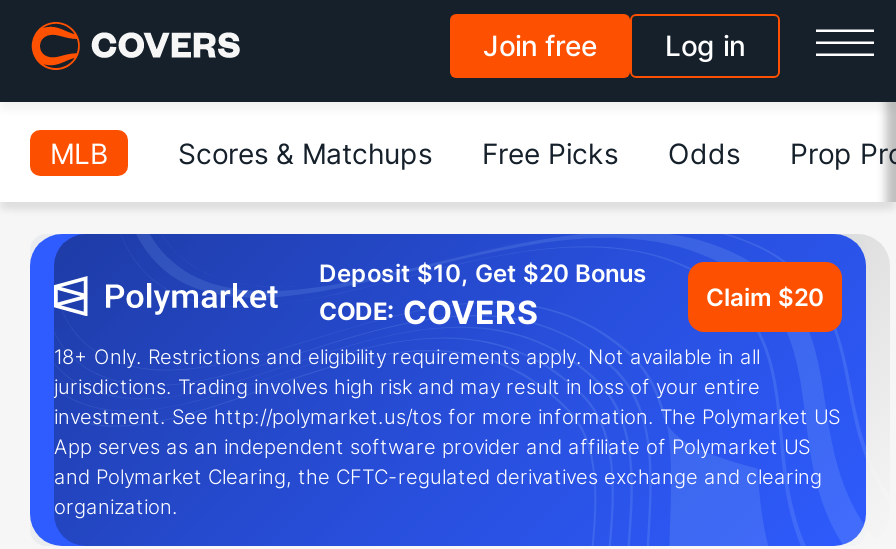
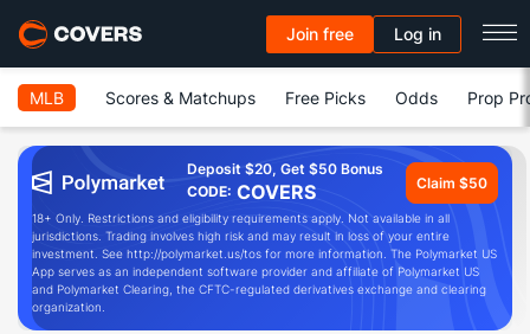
- Deposit $10, Get $20 Bonus
+ Deposit $20, Get $50 Bonus

- Claim $20
+ Claim $50
